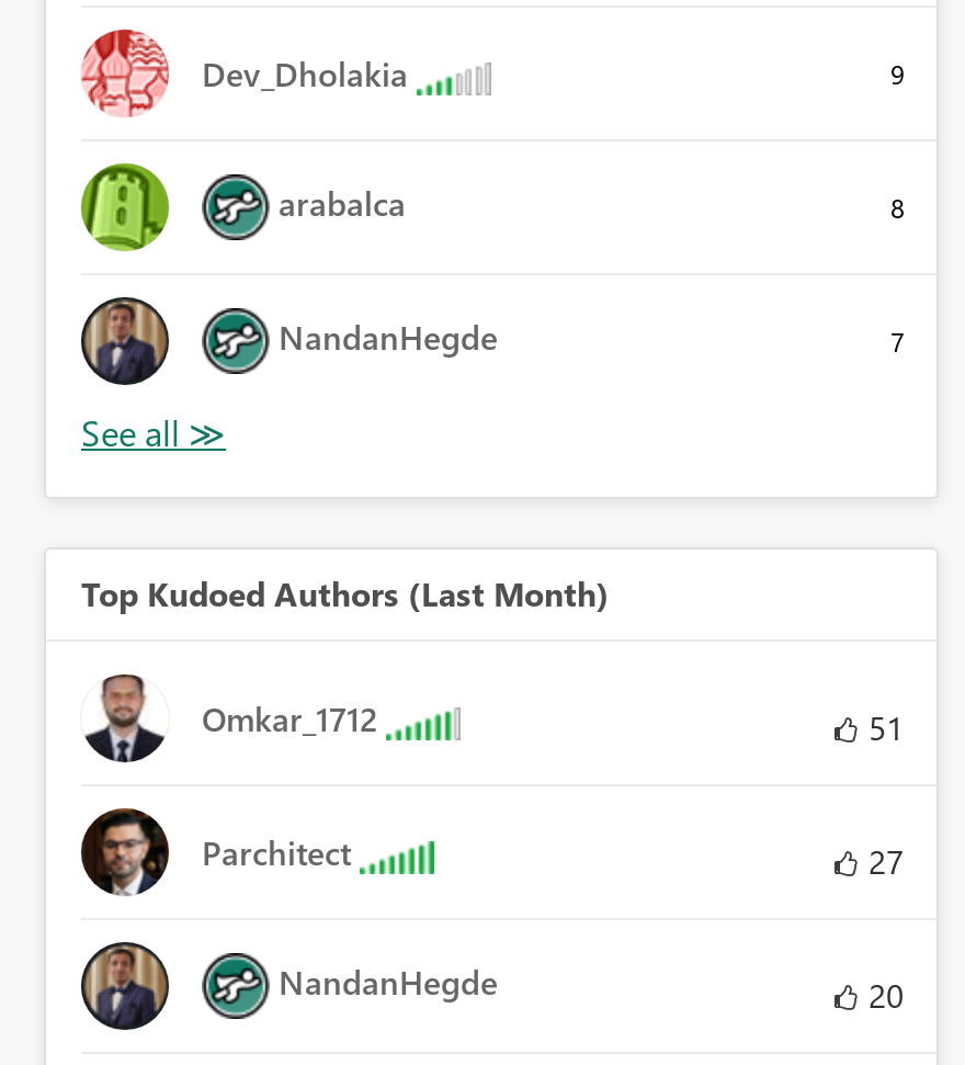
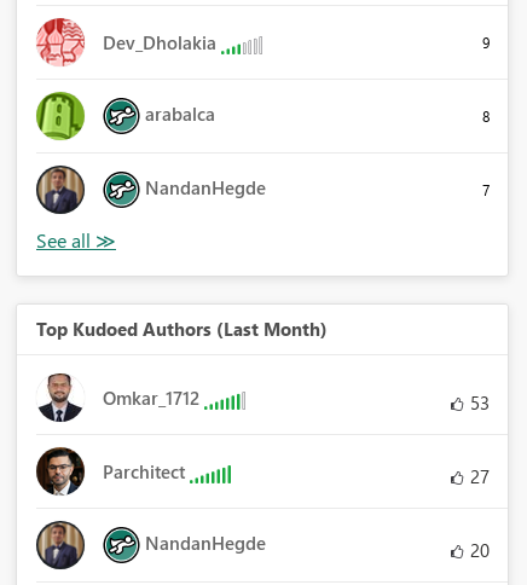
- 51
+ 53
